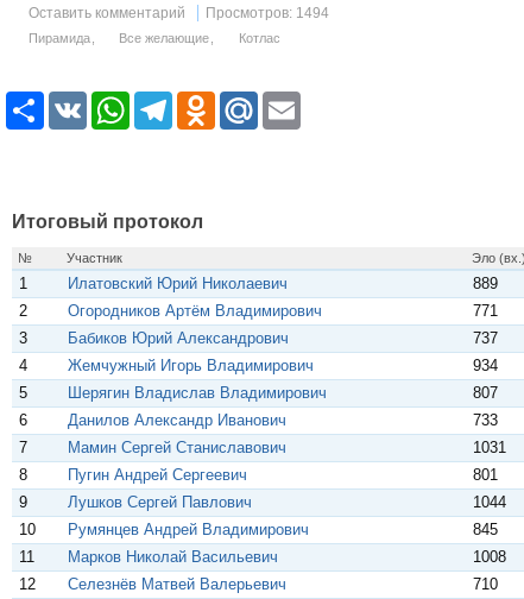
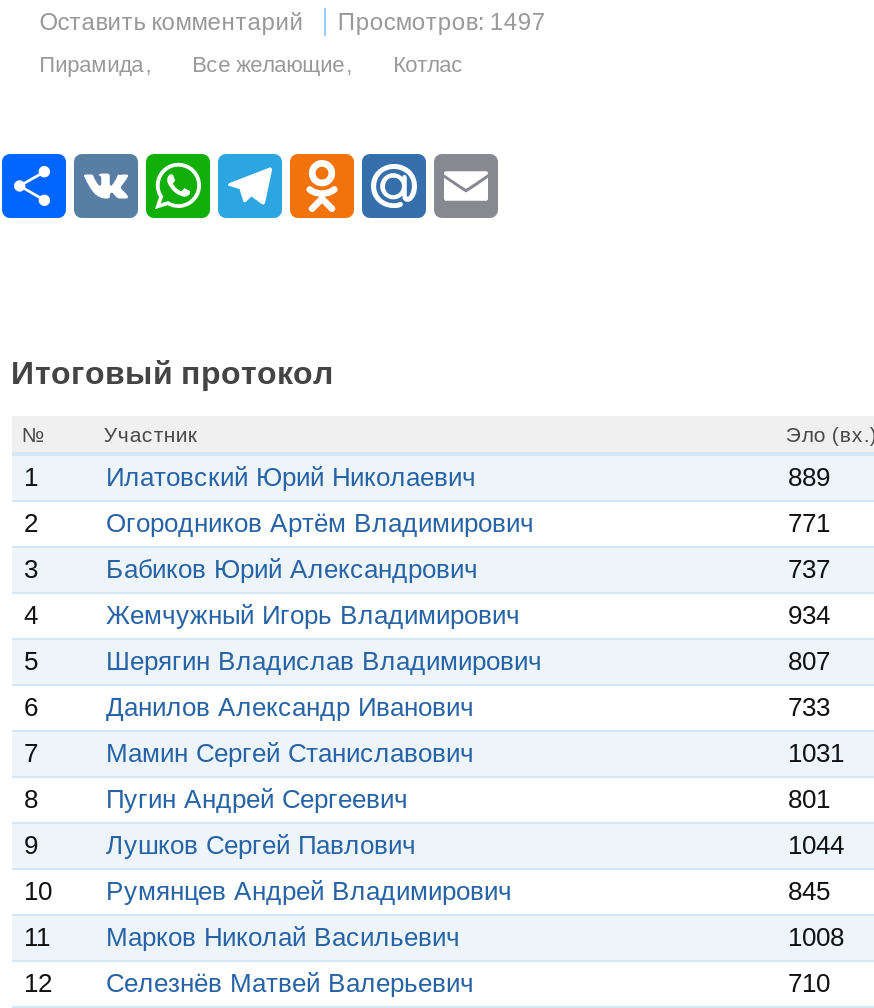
- Оставить комментарий Просмотров: 1494
+ Оставить комментарий Просмотров: 1497
